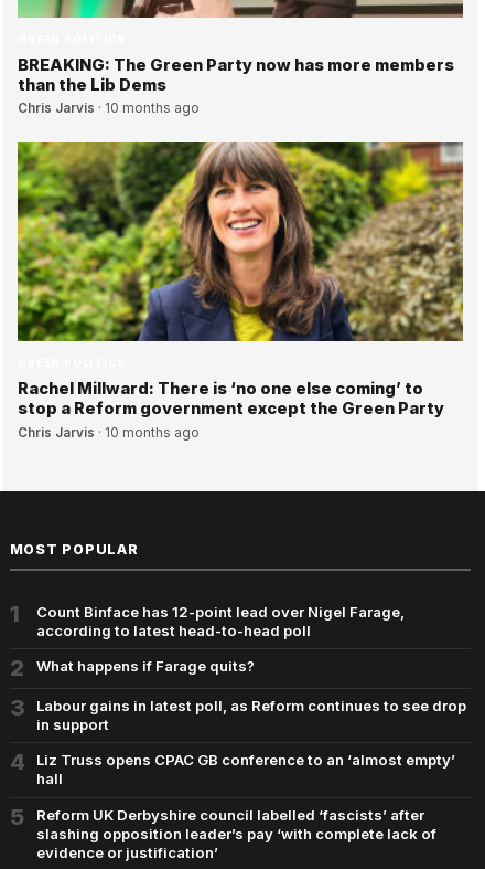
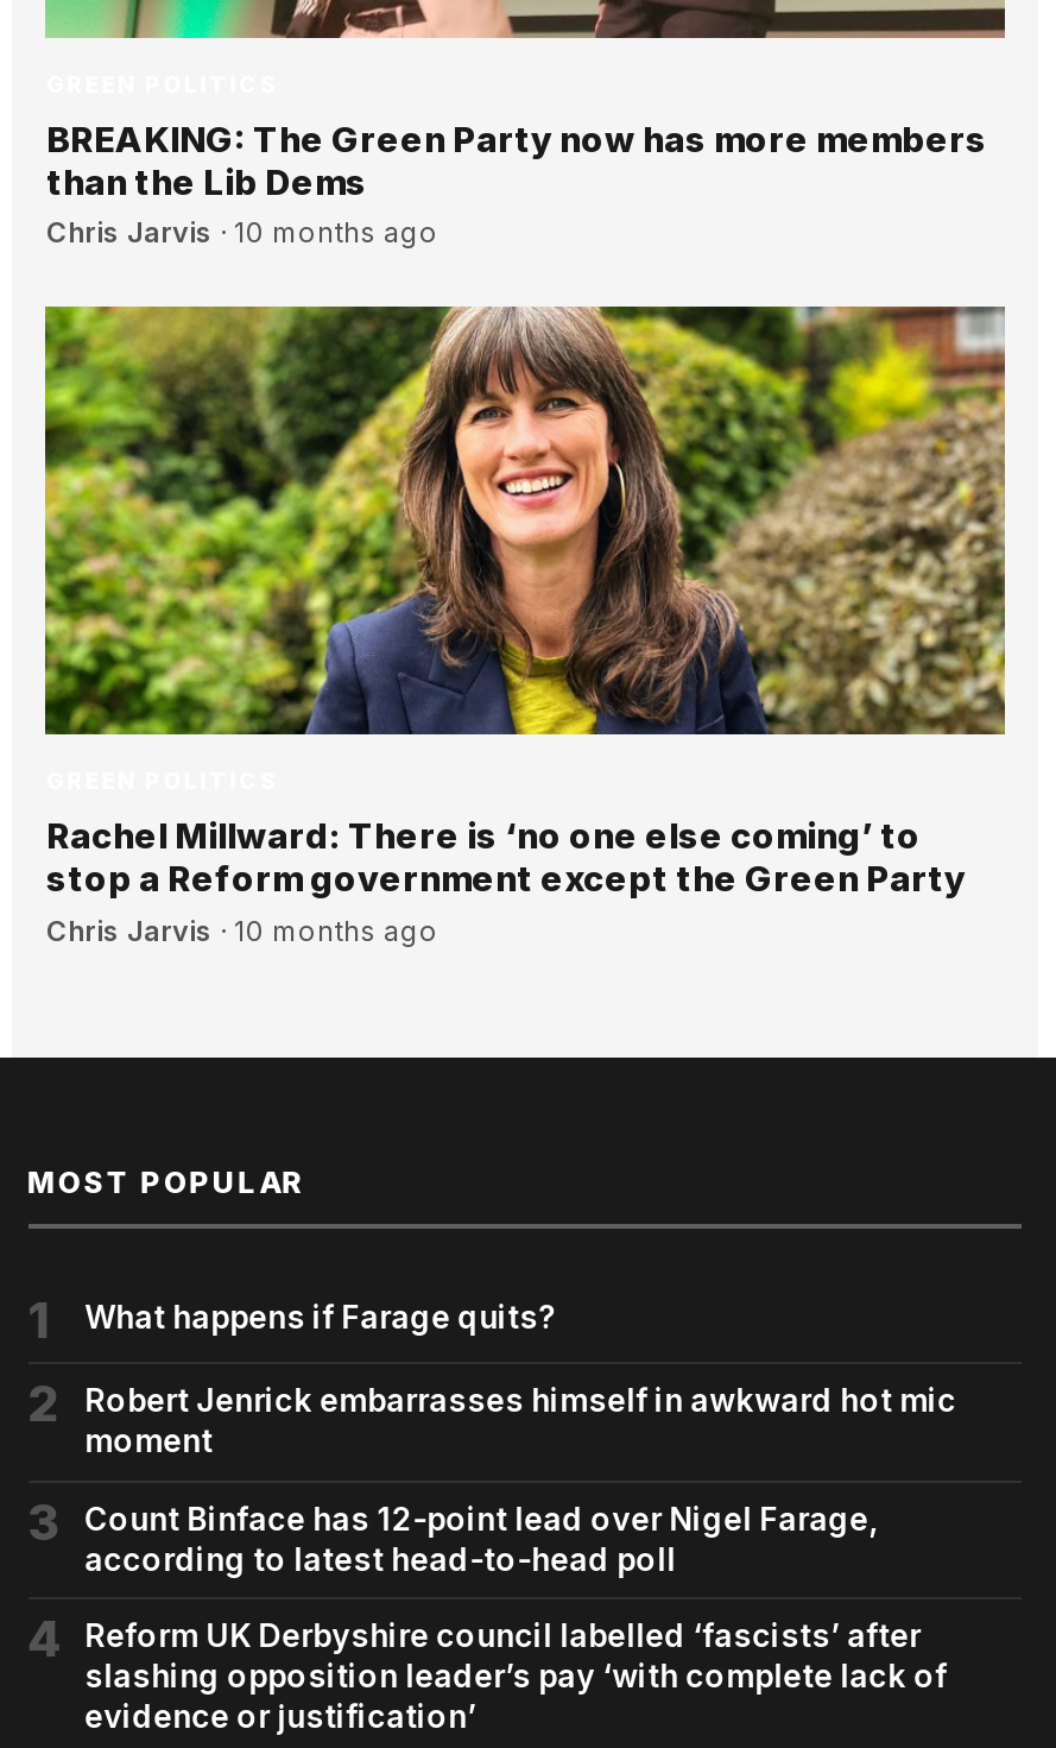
moved down: Count Binface has 12-point lead over Nigel Farage, | according to latest head-to-head poll

+ Robert Jenrick embarrasses himself in awkward hot mic
+ moment

moved up: 2 | What happens if Farage quits? | 3

- Labour gains in latest poll, as Reform continues to see drop
- in support

- Liz Truss opens CPAC GB conference to an ‘almost empty’
- hall
- 5
